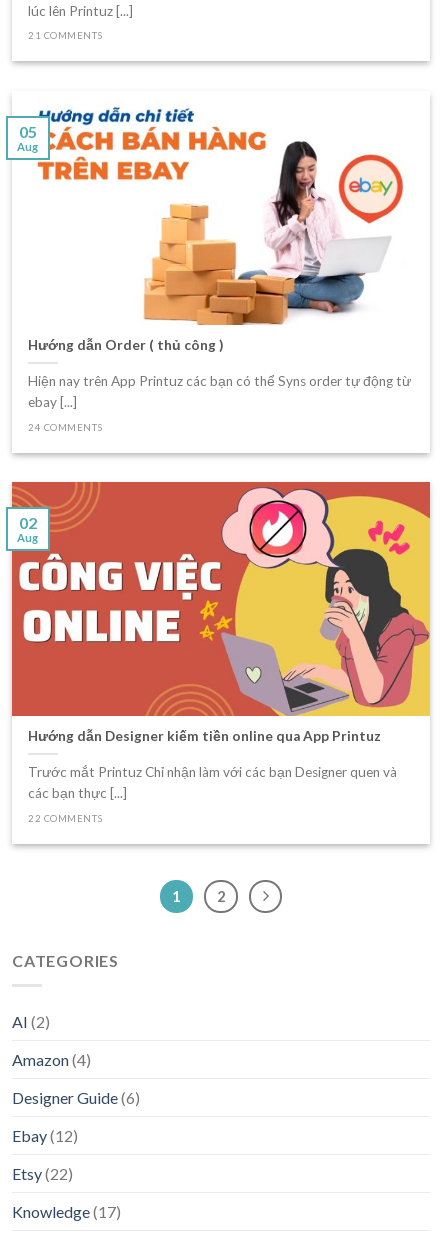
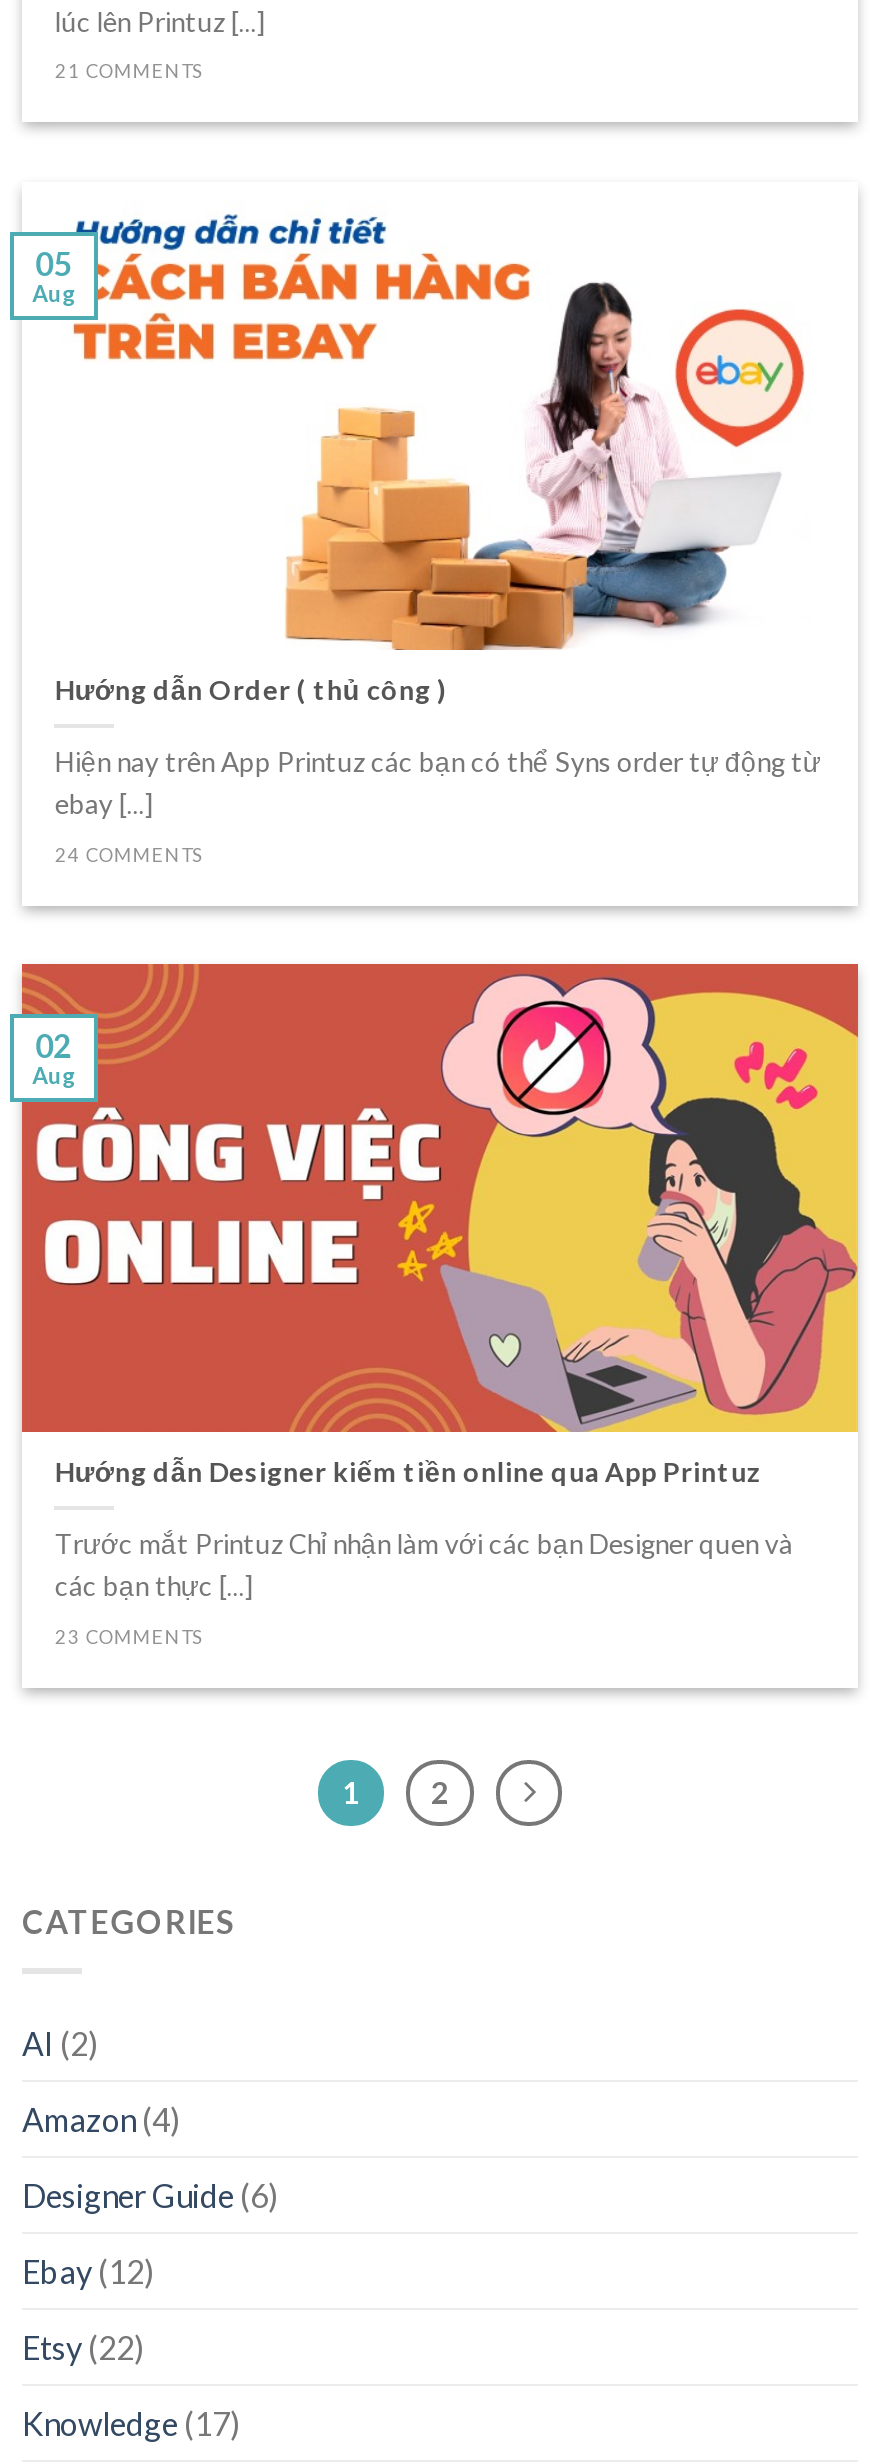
- 22 COMMENTS
+ 23 COMMENTS
